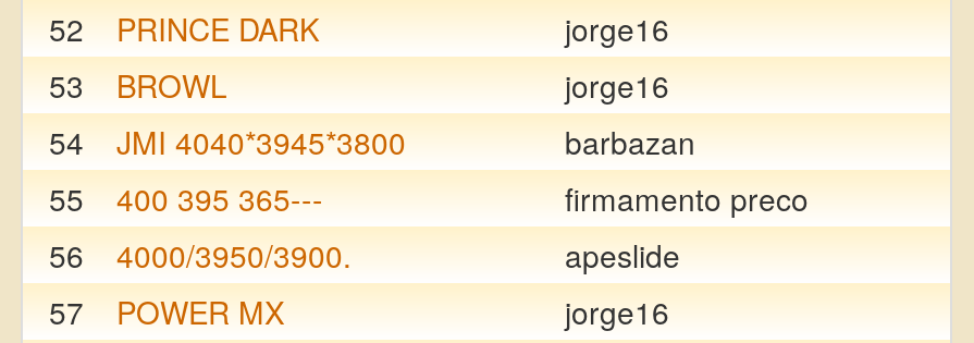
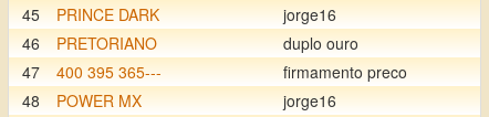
- 52 PRINCE DARK
+ 45 PRINCE DARK

- 53
- BROWL
- jorge16
- 54
- JMI 4040*3945*3800
- barbazan
- 55
+ 46
+ PRETORIANO
+ duplo ouro
+ 47

- 56
- 4000/3950/3900.
- apeslide
- 57
+ 48
